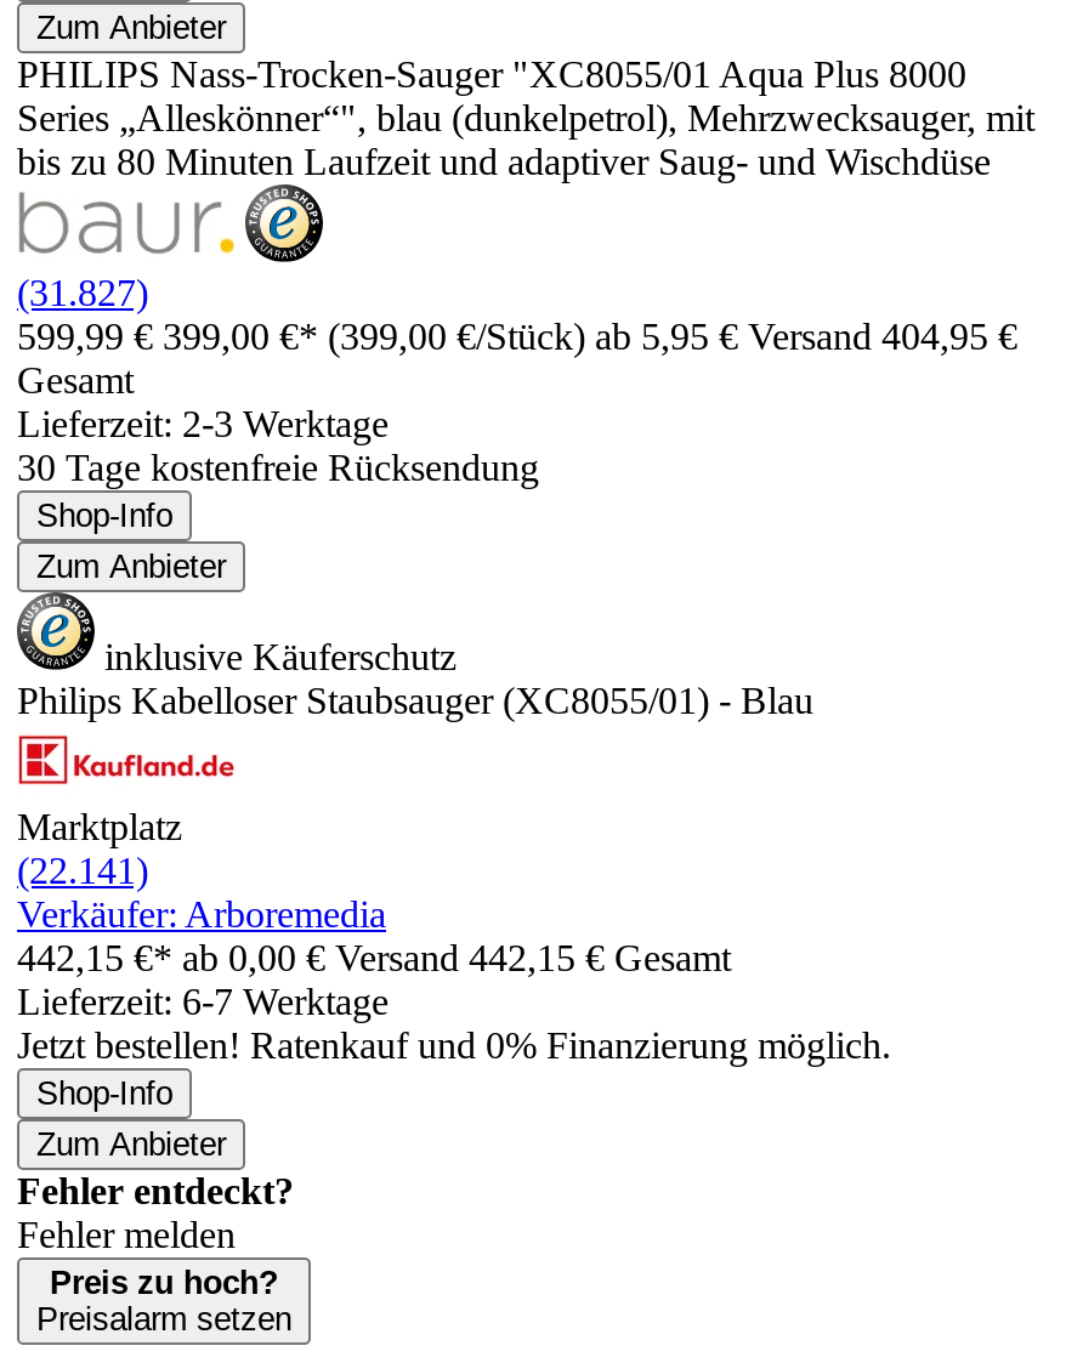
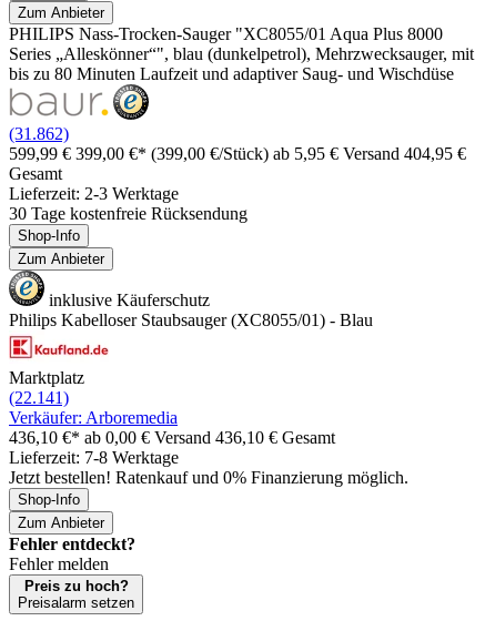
- (31.827)
+ (31.862)

- 442,15 €* ab 0,00 € Versand 442,15 € Gesamt
+ 436,10 €* ab 0,00 € Versand 436,10 € Gesamt

- Lieferzeit: 6-7 Werktage
+ Lieferzeit: 7-8 Werktage
